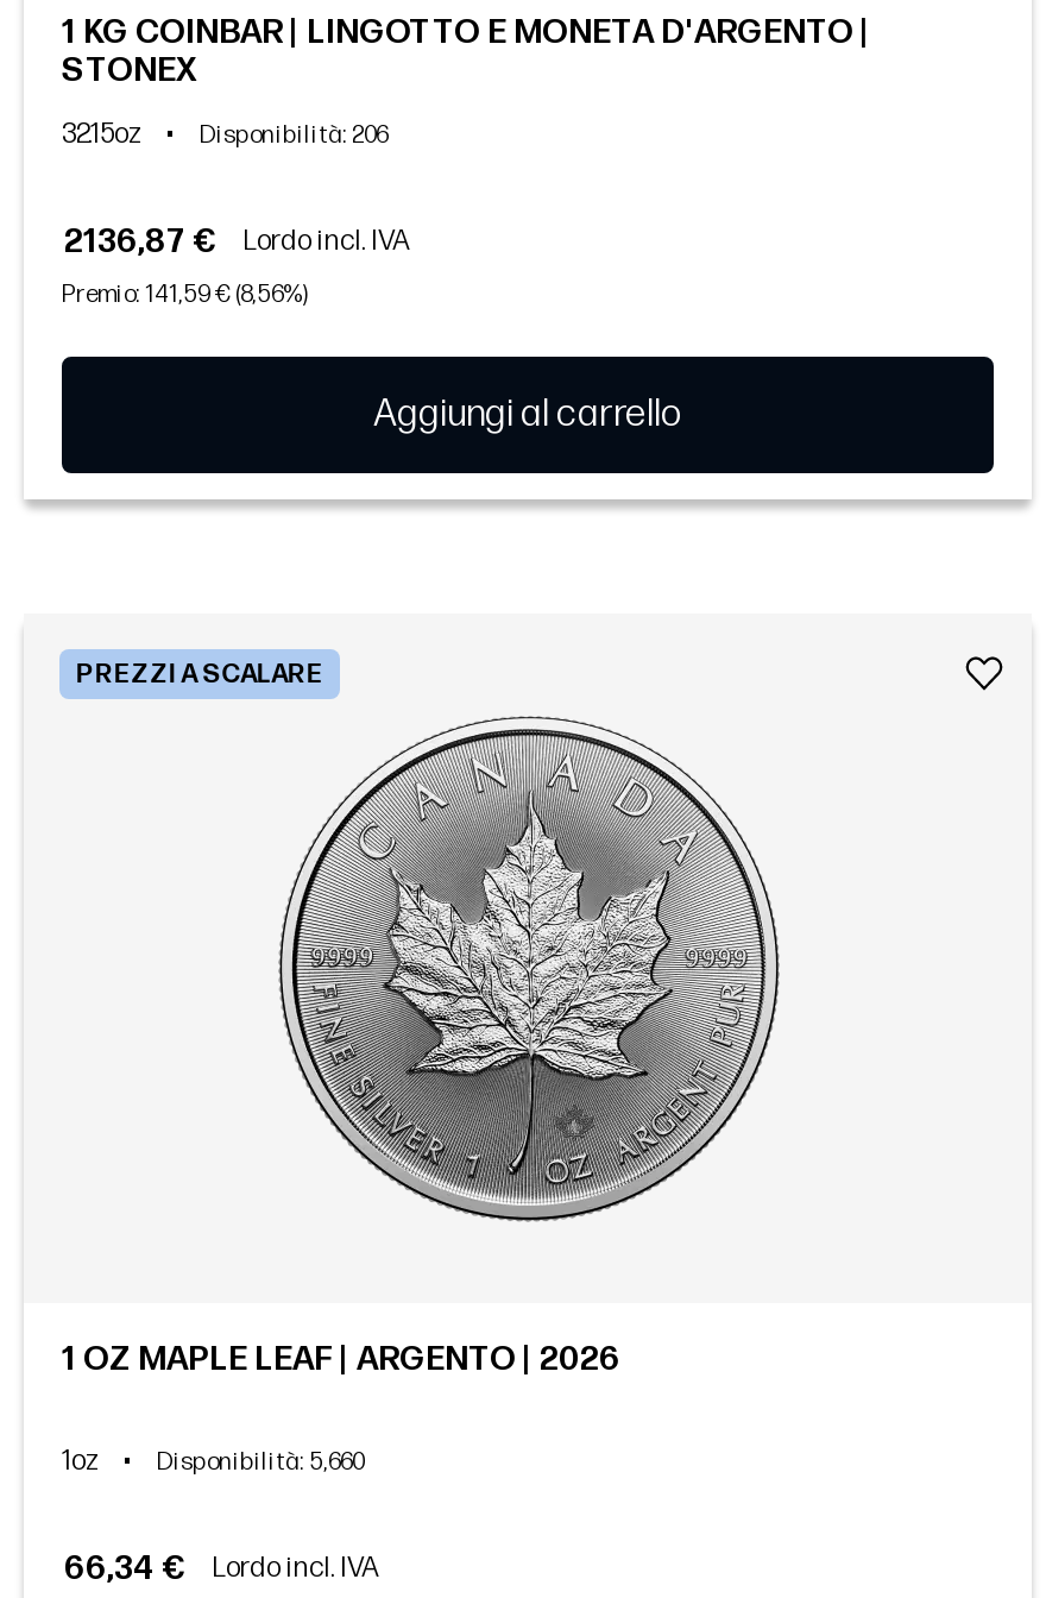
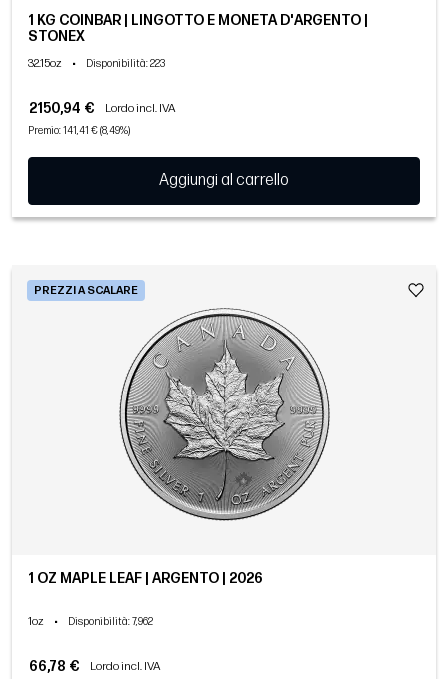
- Disponibilità: 206
+ Disponibilità: 223

- 2136,87 € Lordo incl. IVA
+ 2150,94 € Lordo incl. IVA

- Premio: 141,59 € (8,56%)
+ Premio: 141,41 € (8,49%)

- Disponibilità: 5,660
+ Disponibilità: 7,962

- 66,34 € Lordo incl. IVA
+ 66,78 € Lordo incl. IVA
